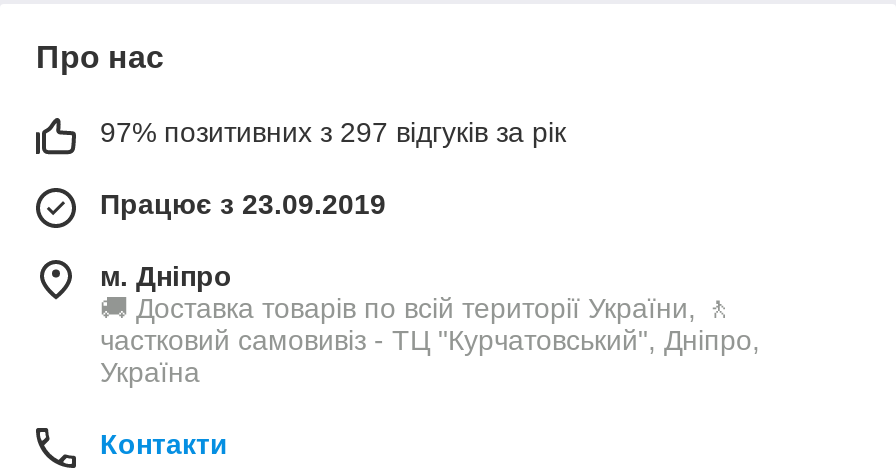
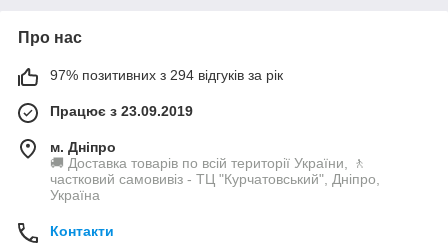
- 97% позитивних з 297 відгуків за рік
+ 97% позитивних з 294 відгуків за рік
